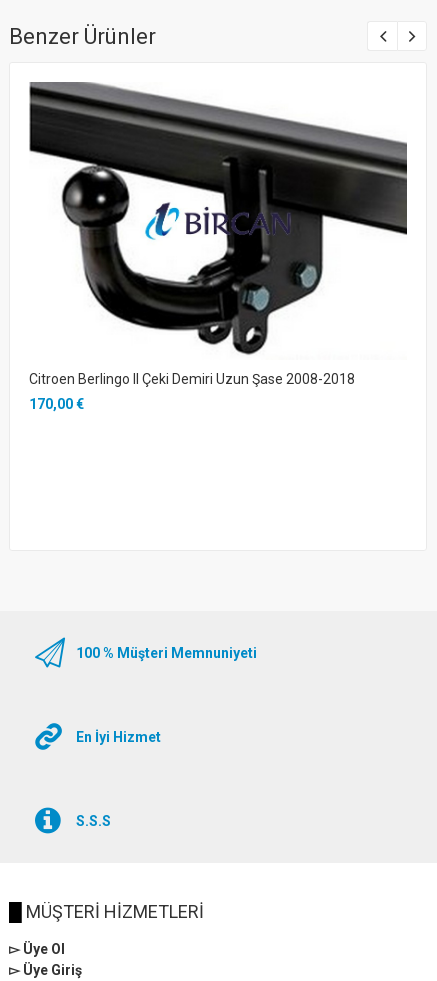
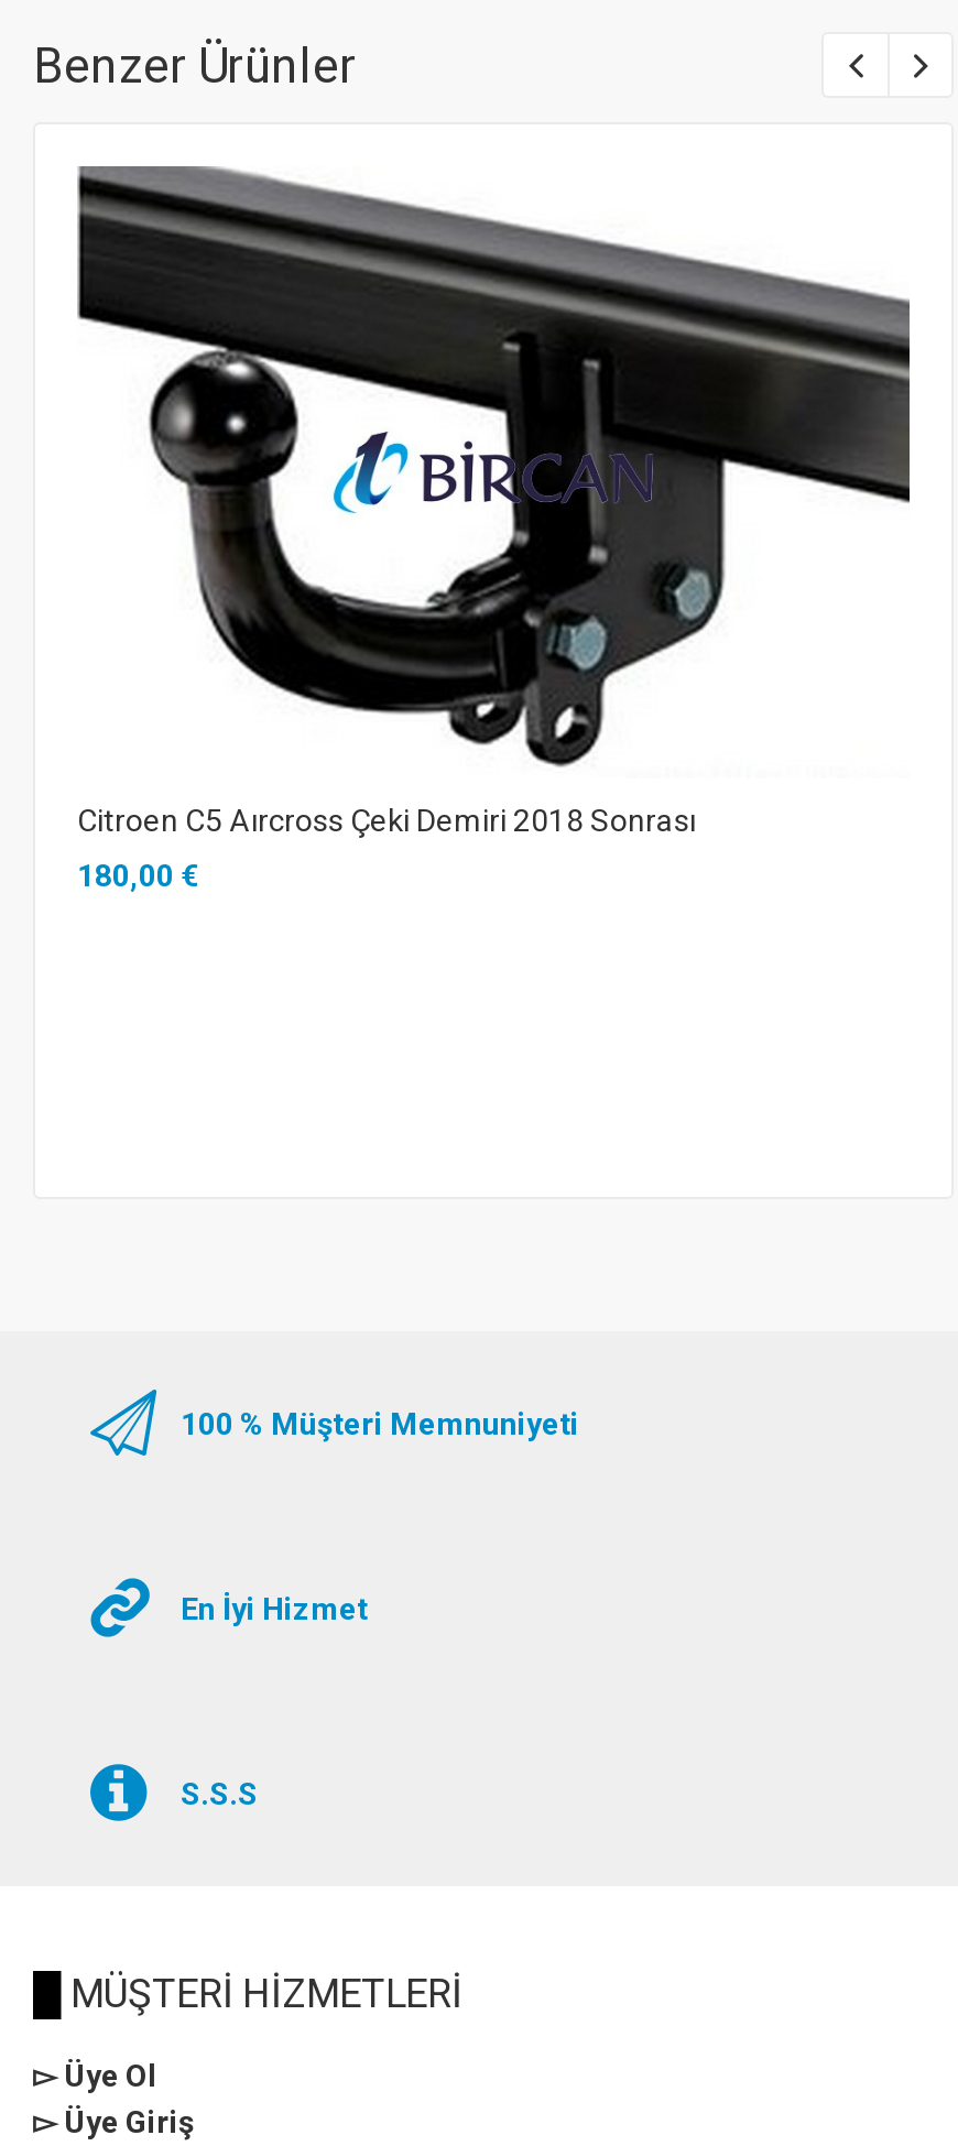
- Citroen Berlingo II Çeki Demiri Uzun Şase 2008-2018
+ Citroen C5 Aırcross Çeki Demiri 2018 Sonrası

- 170,00 €
+ 180,00 €
